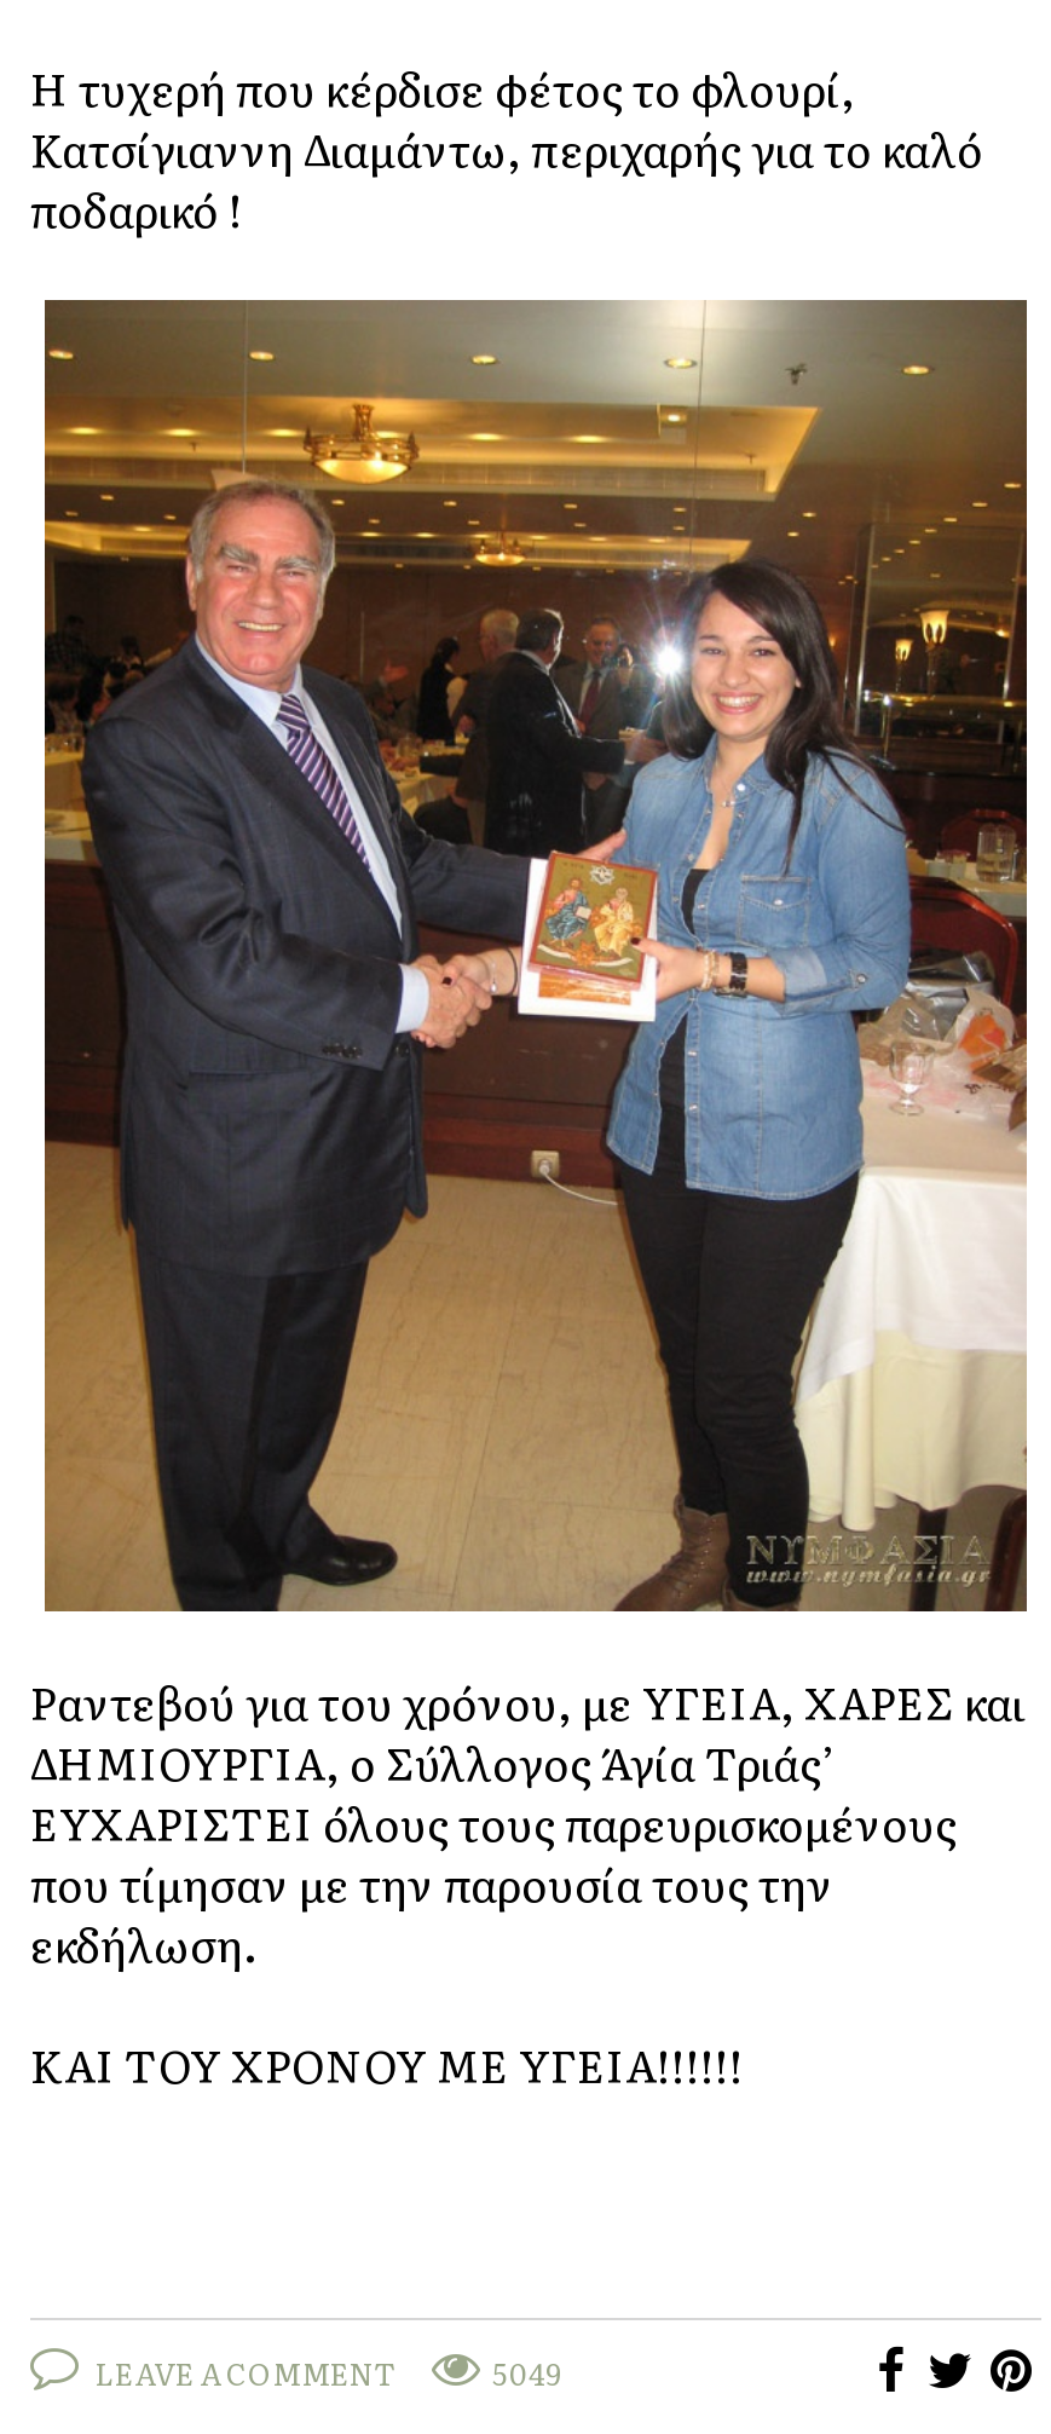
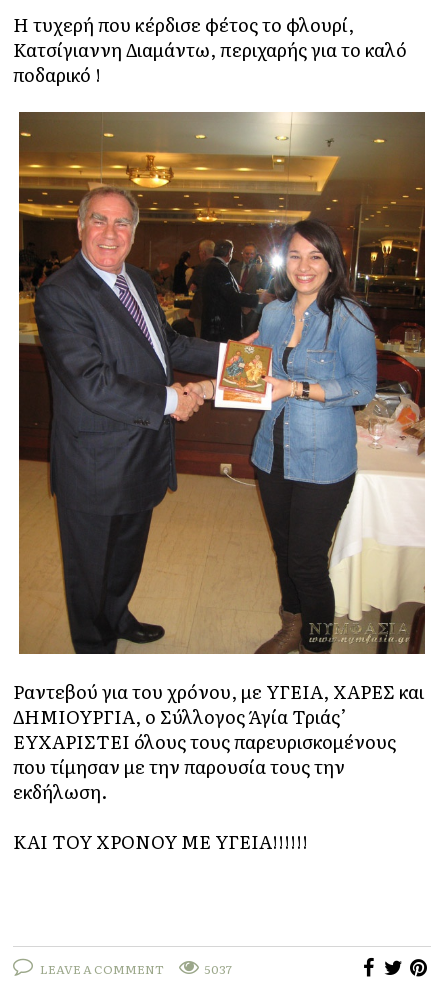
- 5049
+ 5037
